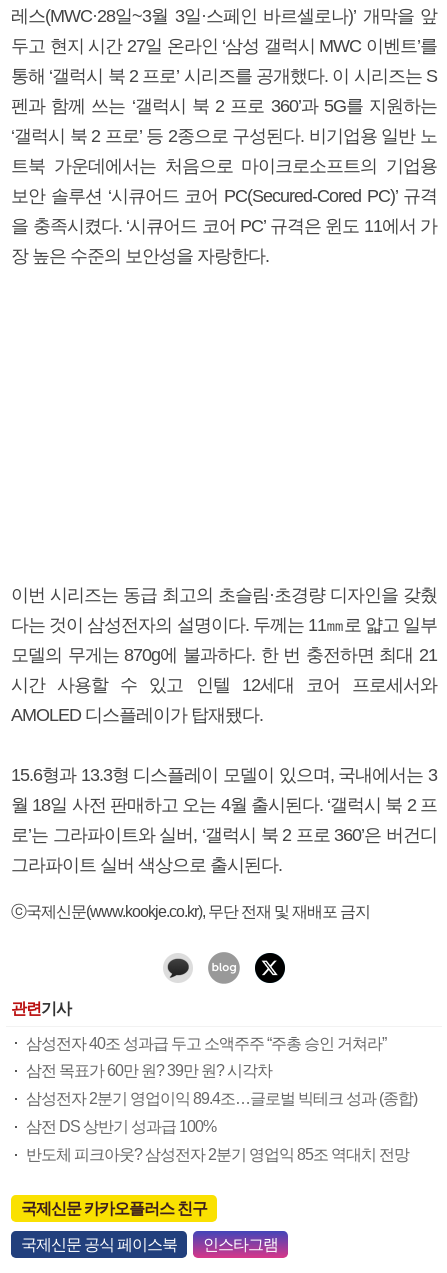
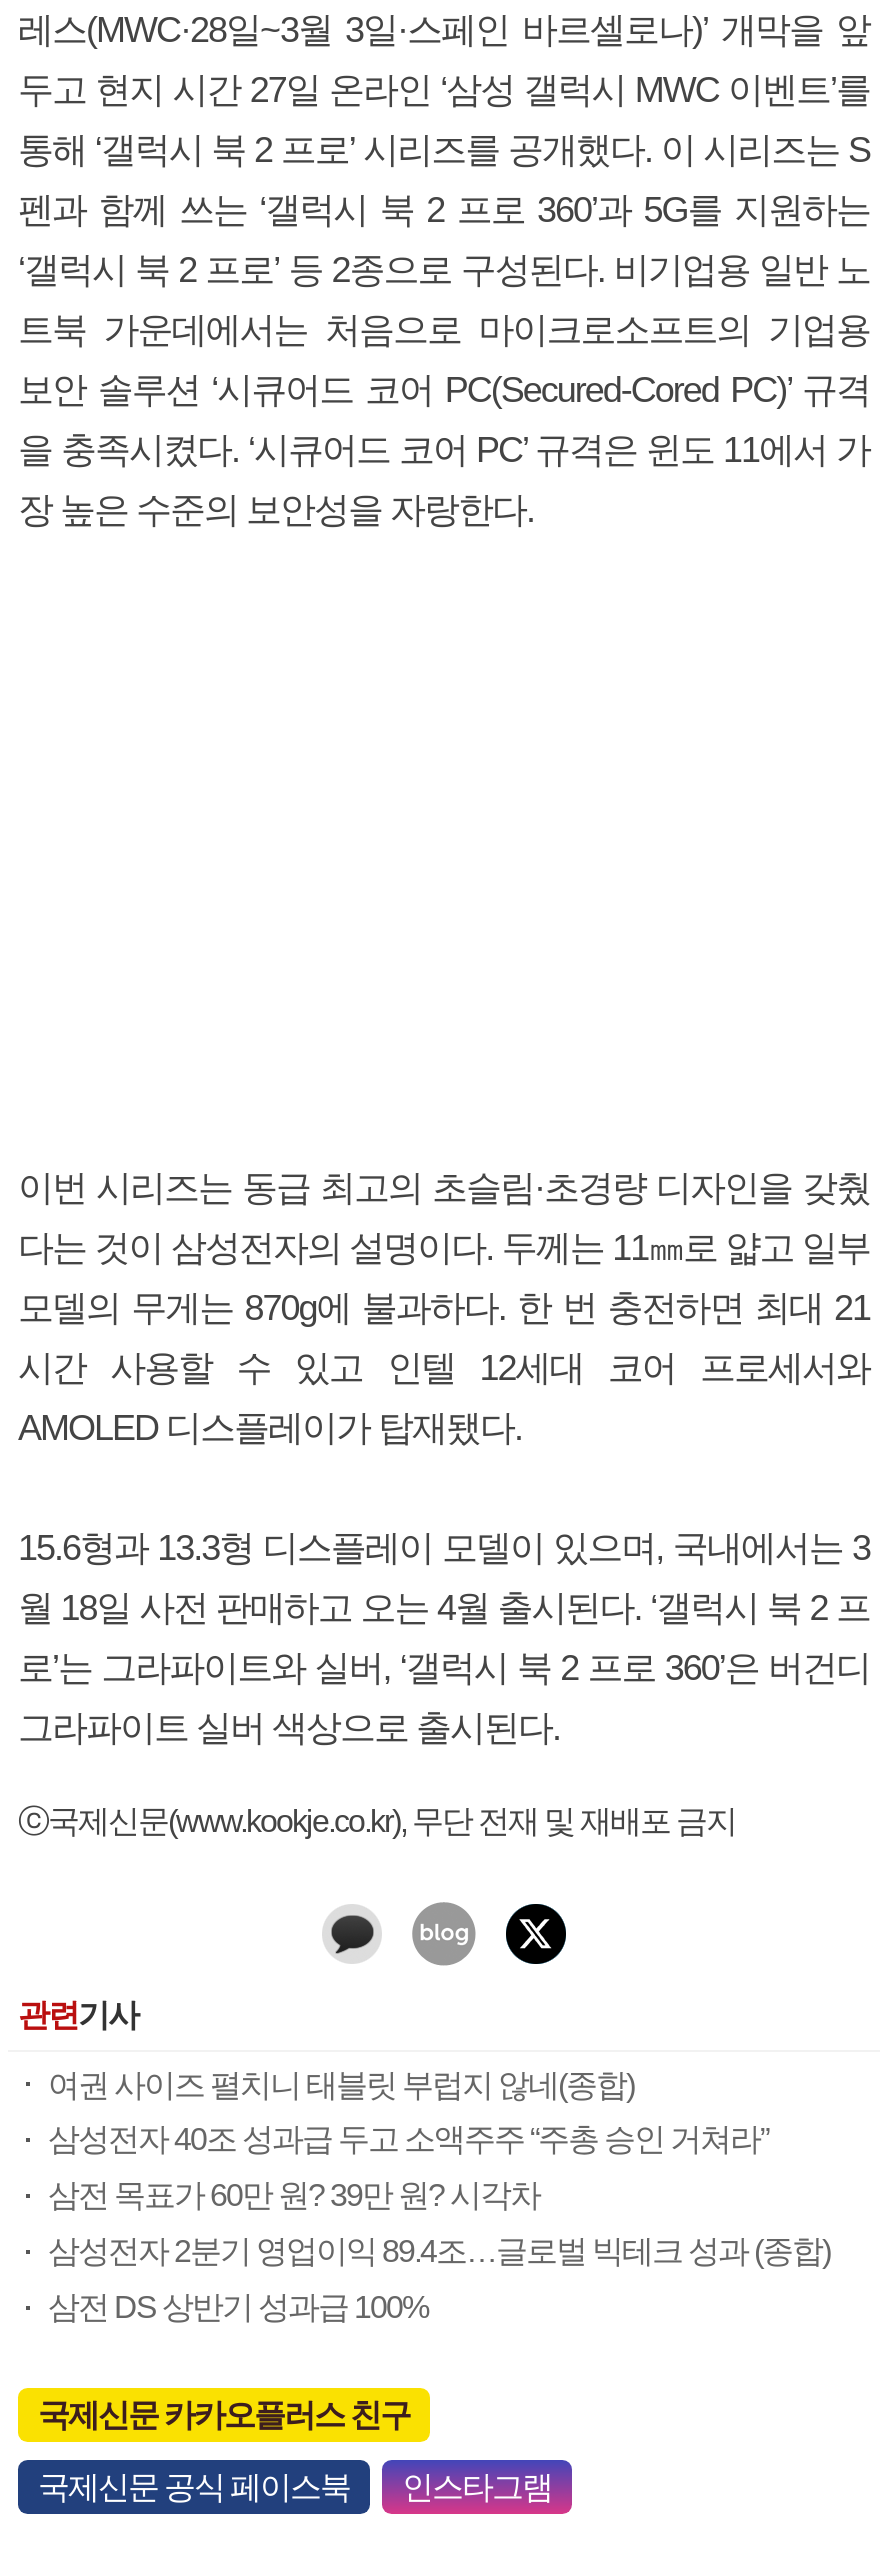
+ 여권 사이즈 펼치니 태블릿 부럽지 않네(종합)

moved down: 삼성전자 40조 성과급 두고 소액주주 “주총 승인 거쳐라” | 삼전 목표가 60만 원? 39만 원? 시각차 | 삼성전자 2분기 영업이익 89.4조…글로벌 빅테크 성과 (종합)

- 반도체 피크아웃? 삼성전자 2분기 영업익 85조 역대치 전망
